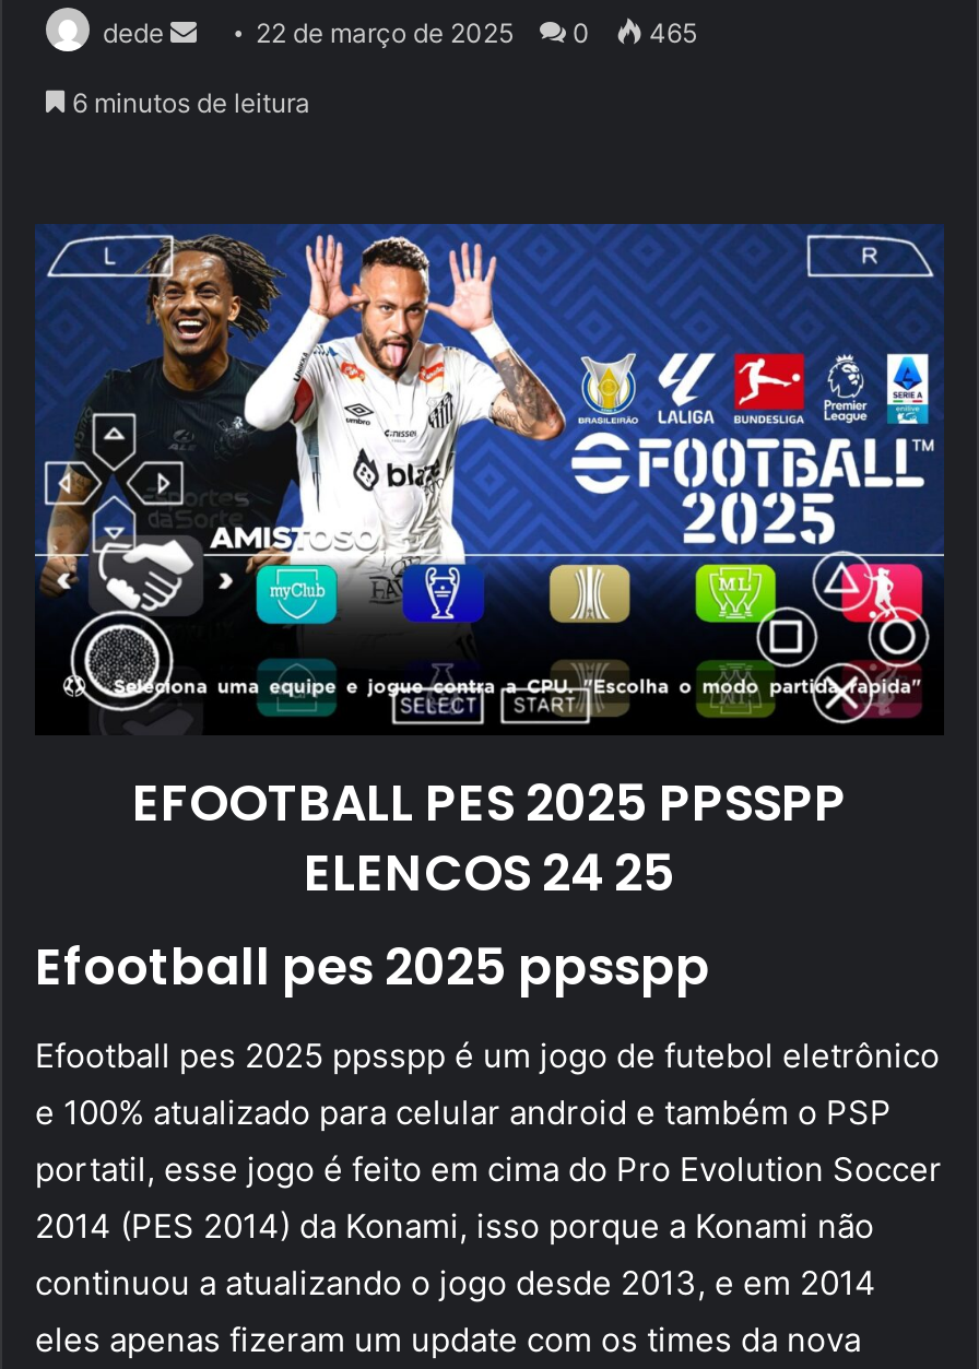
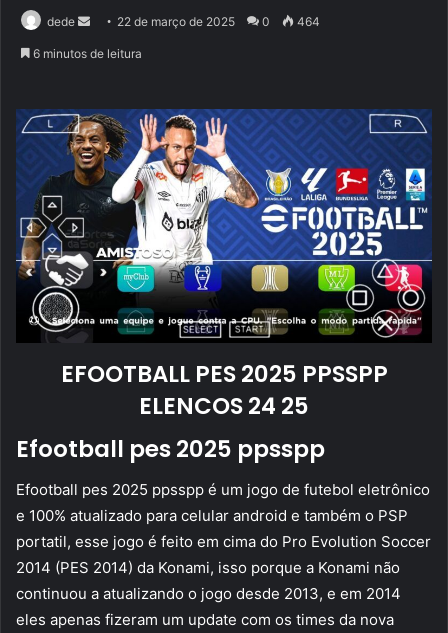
- 465
+ 464
